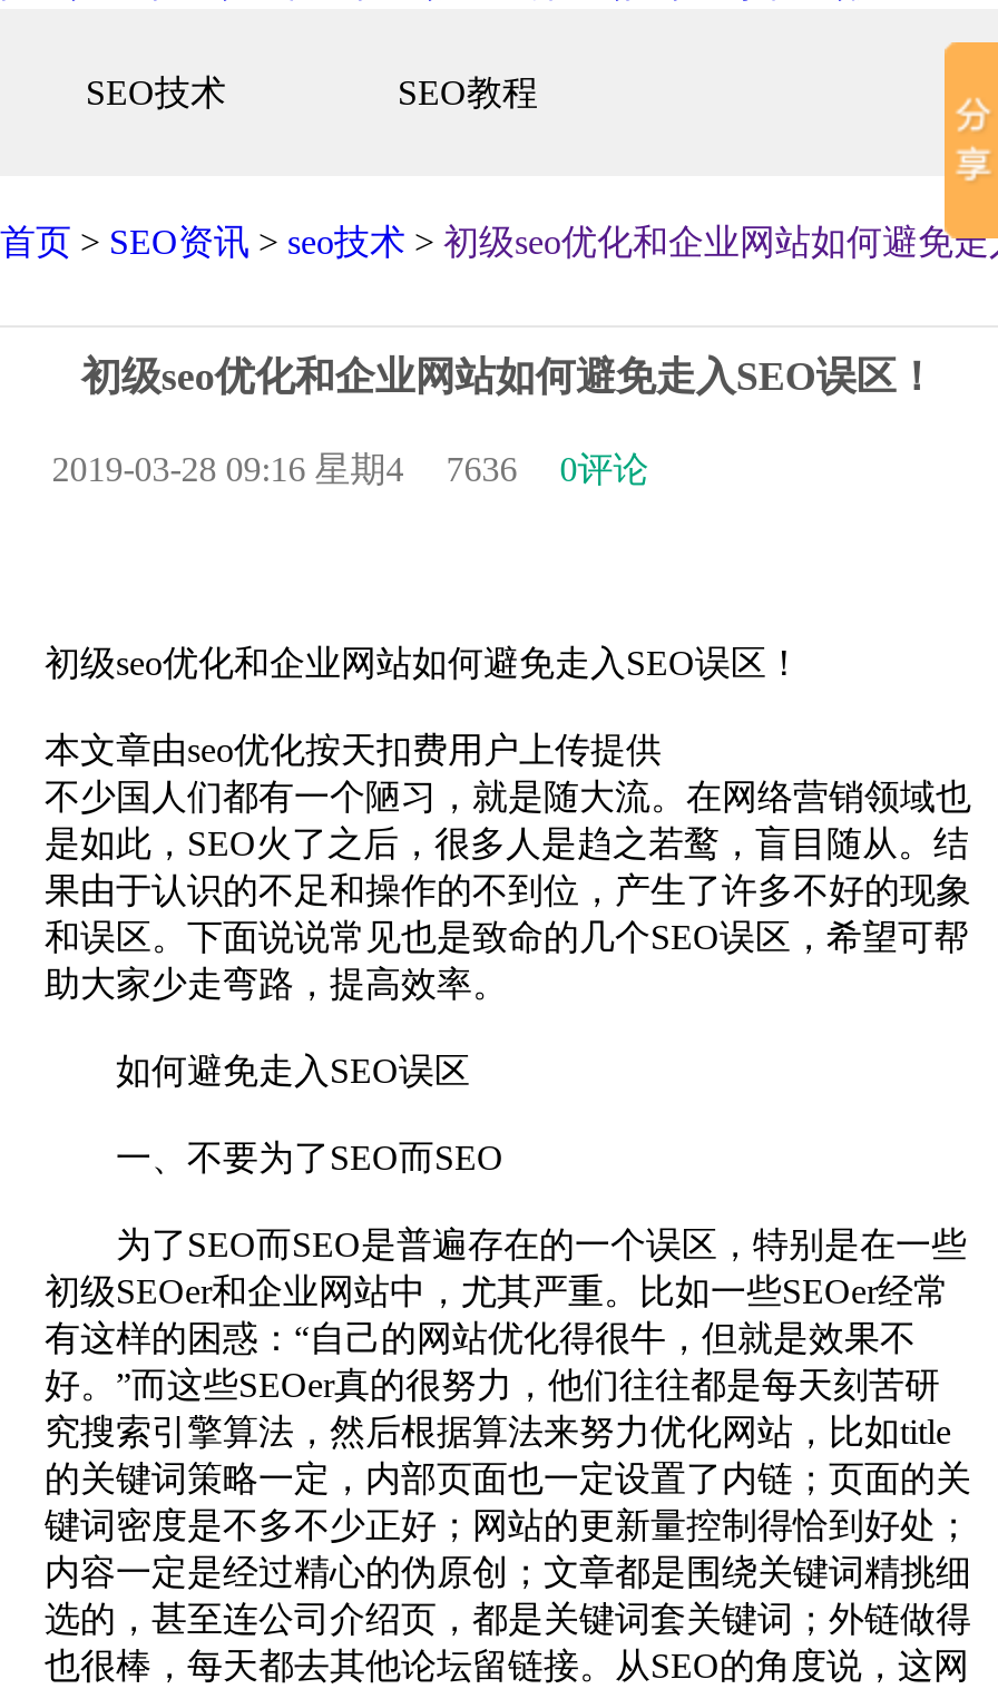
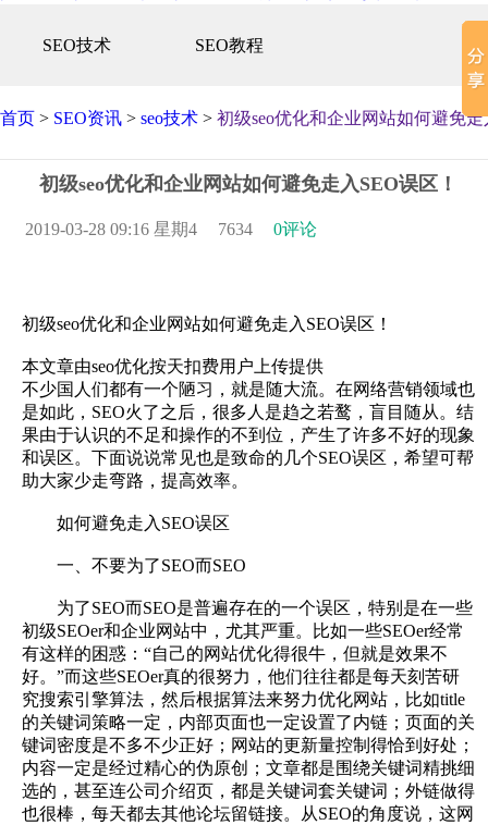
- 2019-03-28 09:16 星期4 7636 0评论
+ 2019-03-28 09:16 星期4 7634 0评论
